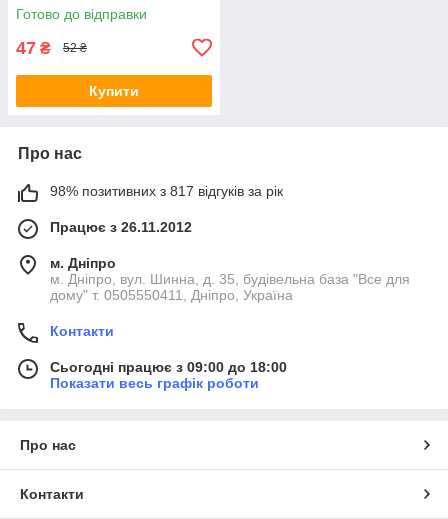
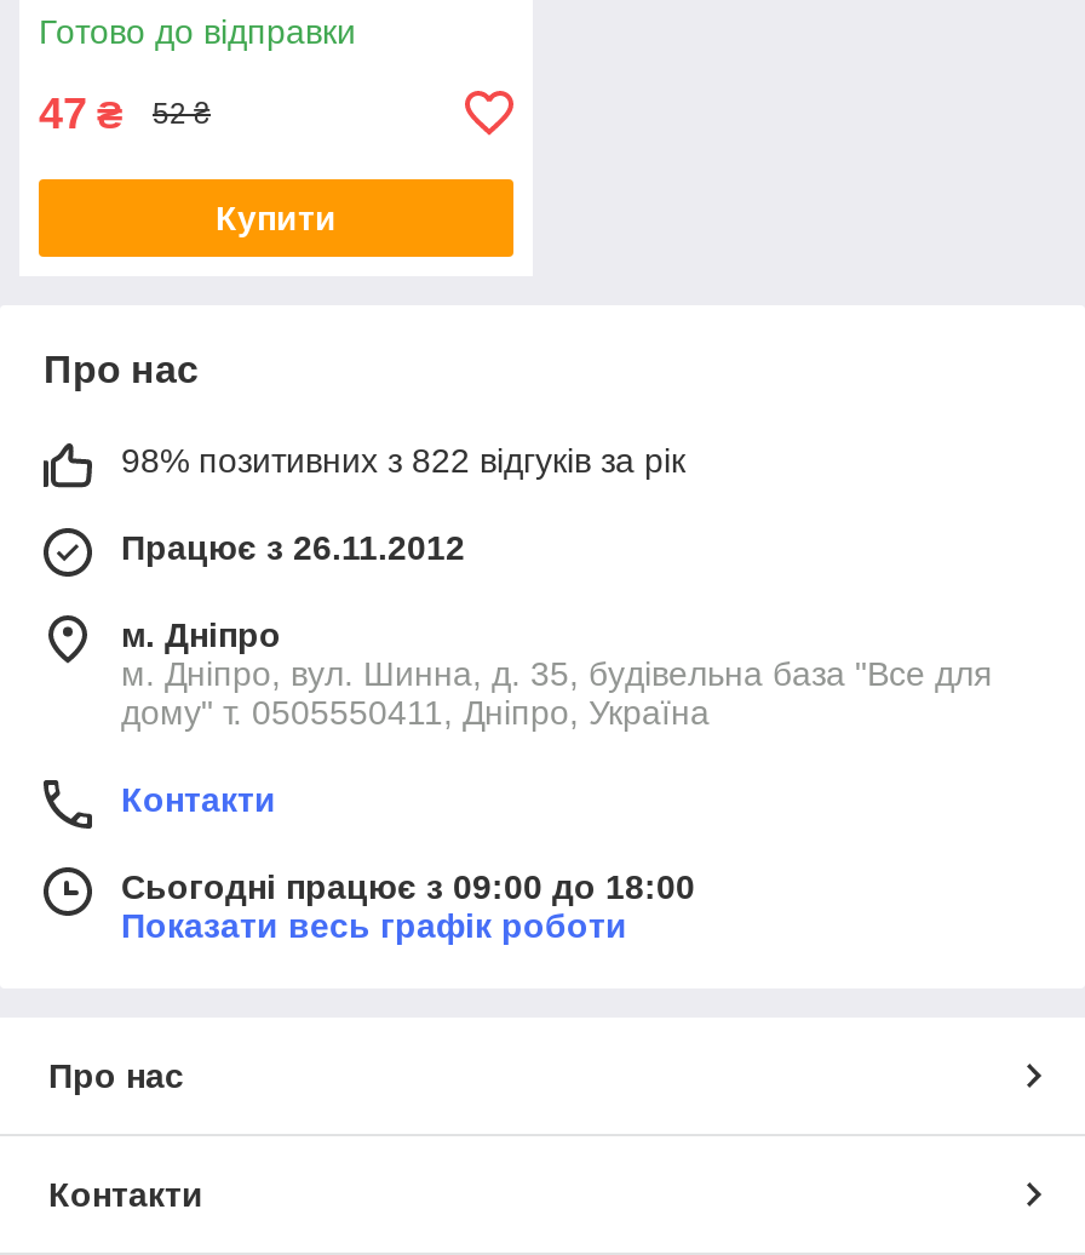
- 98% позитивних з 817 відгуків за рік
+ 98% позитивних з 822 відгуків за рік
